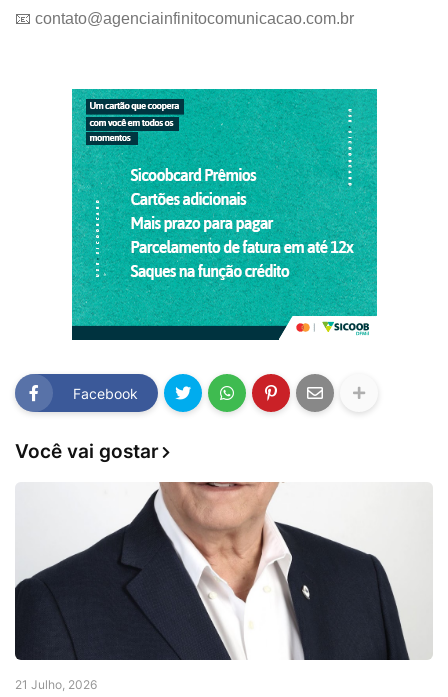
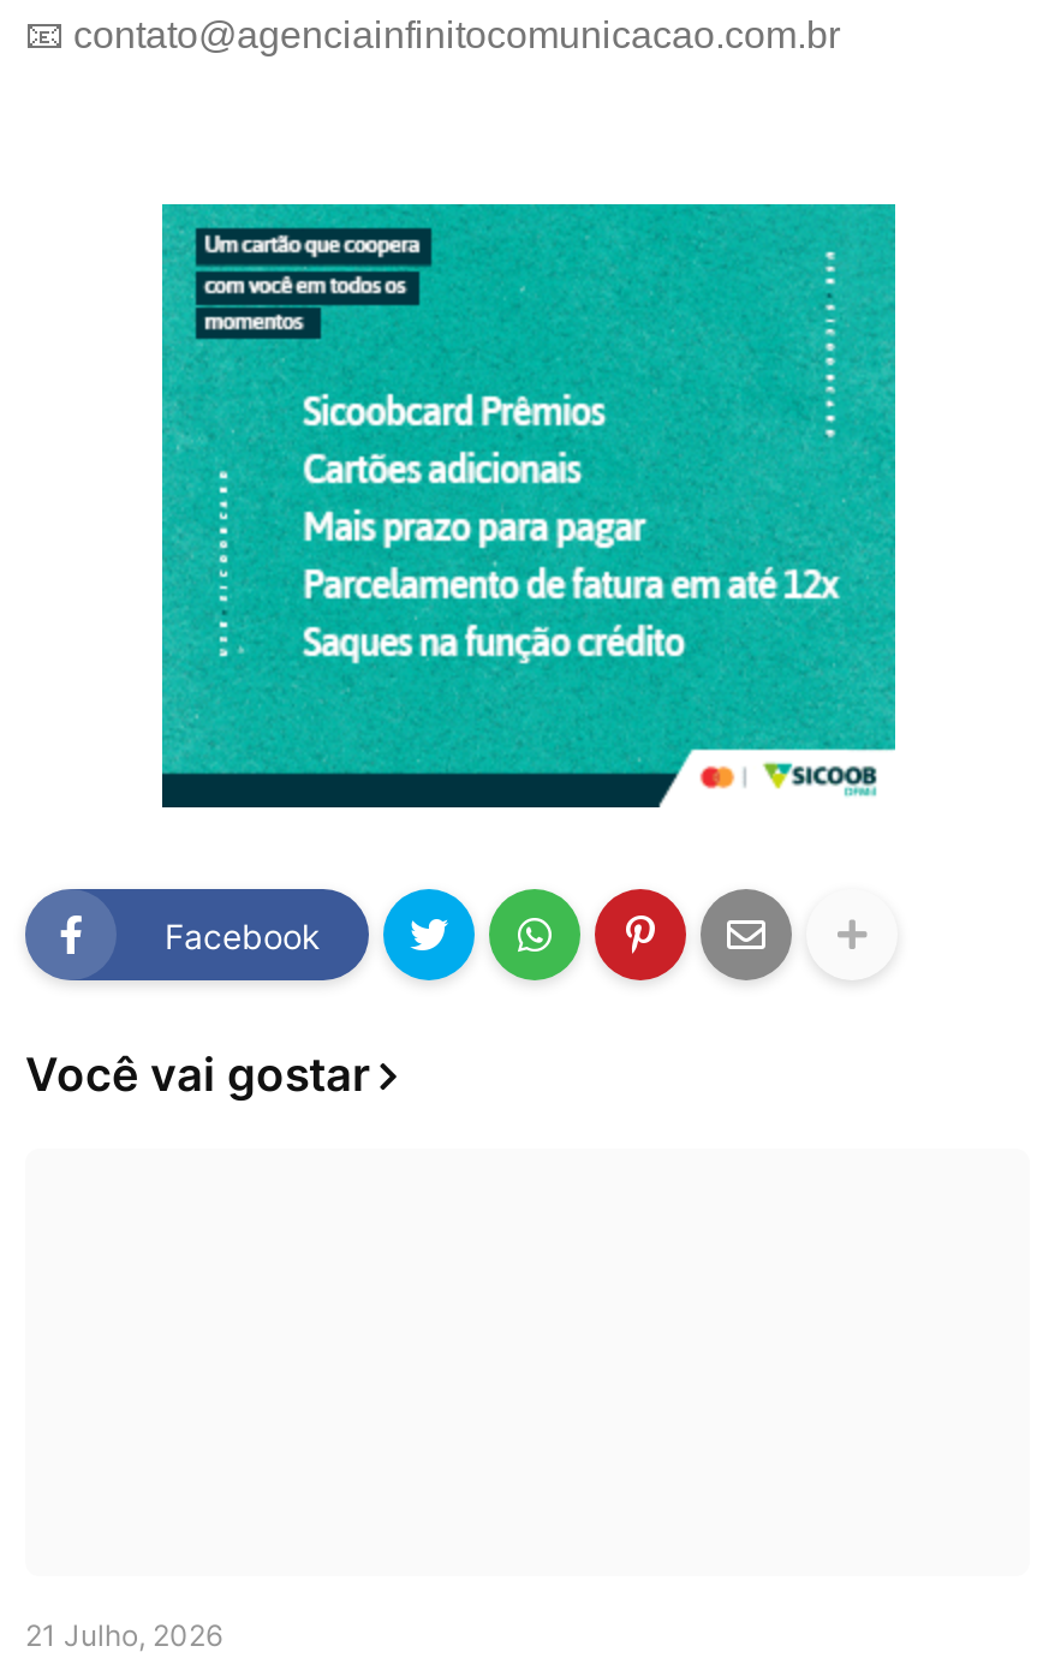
- [image]
